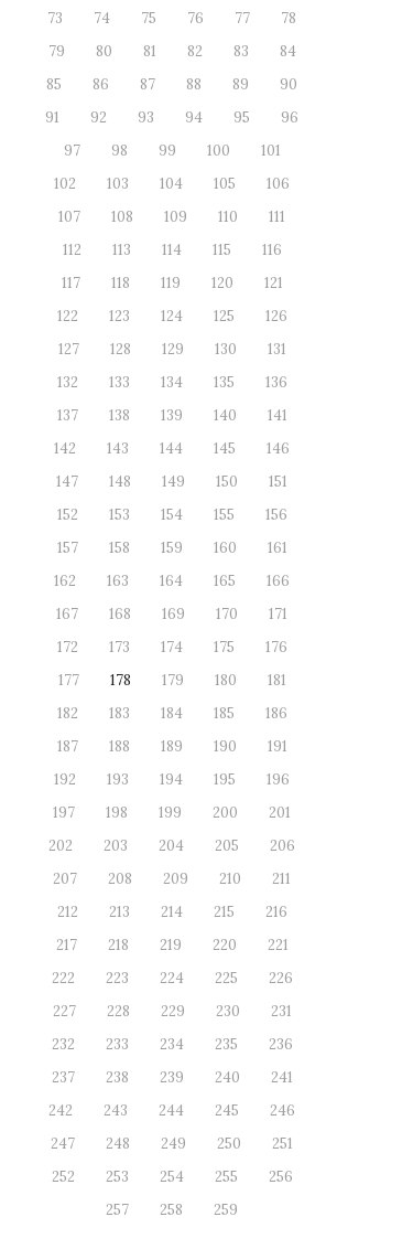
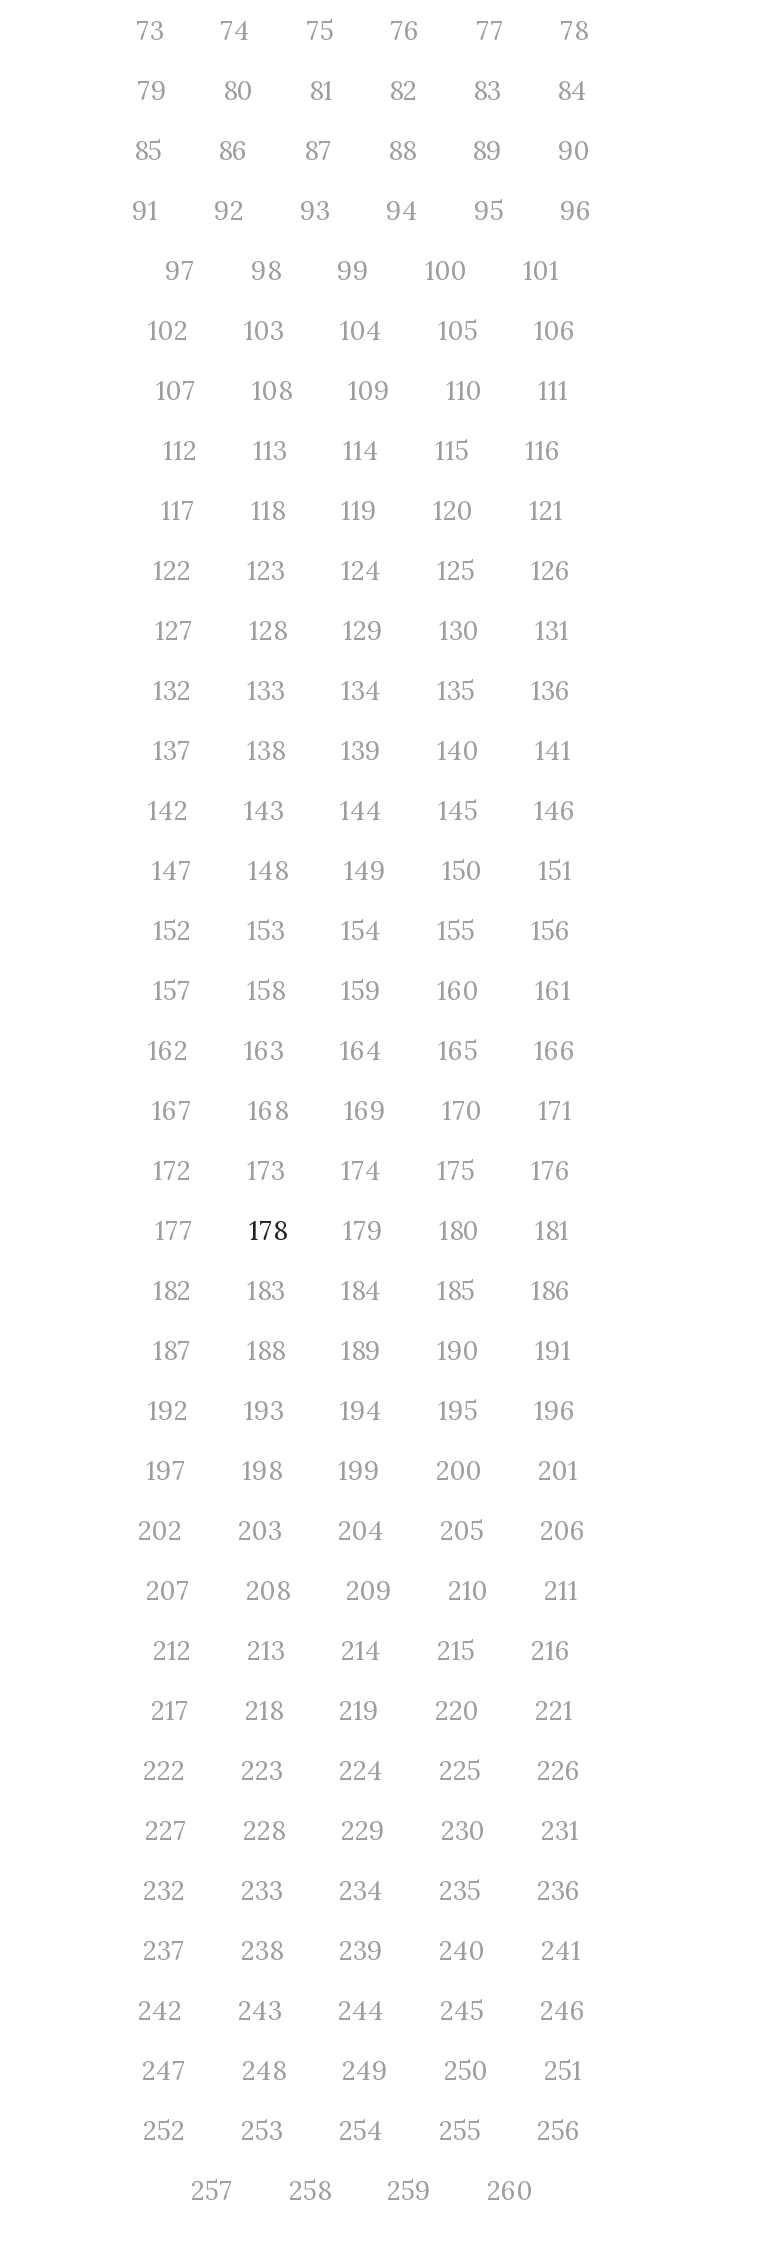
+ 260
